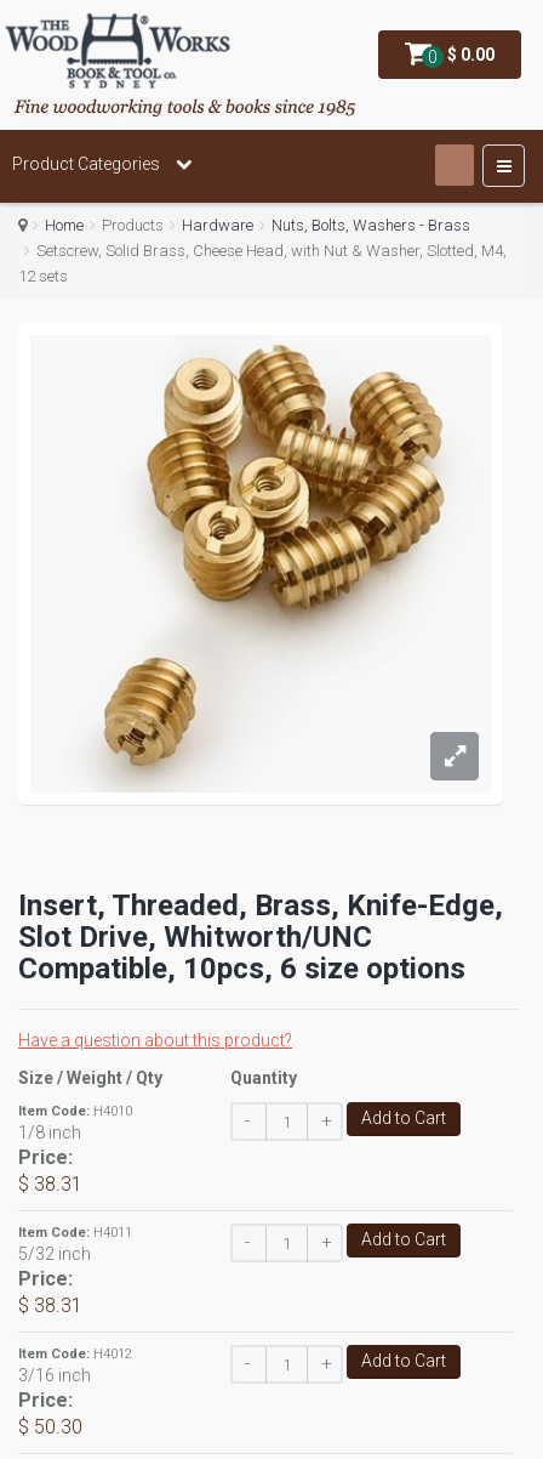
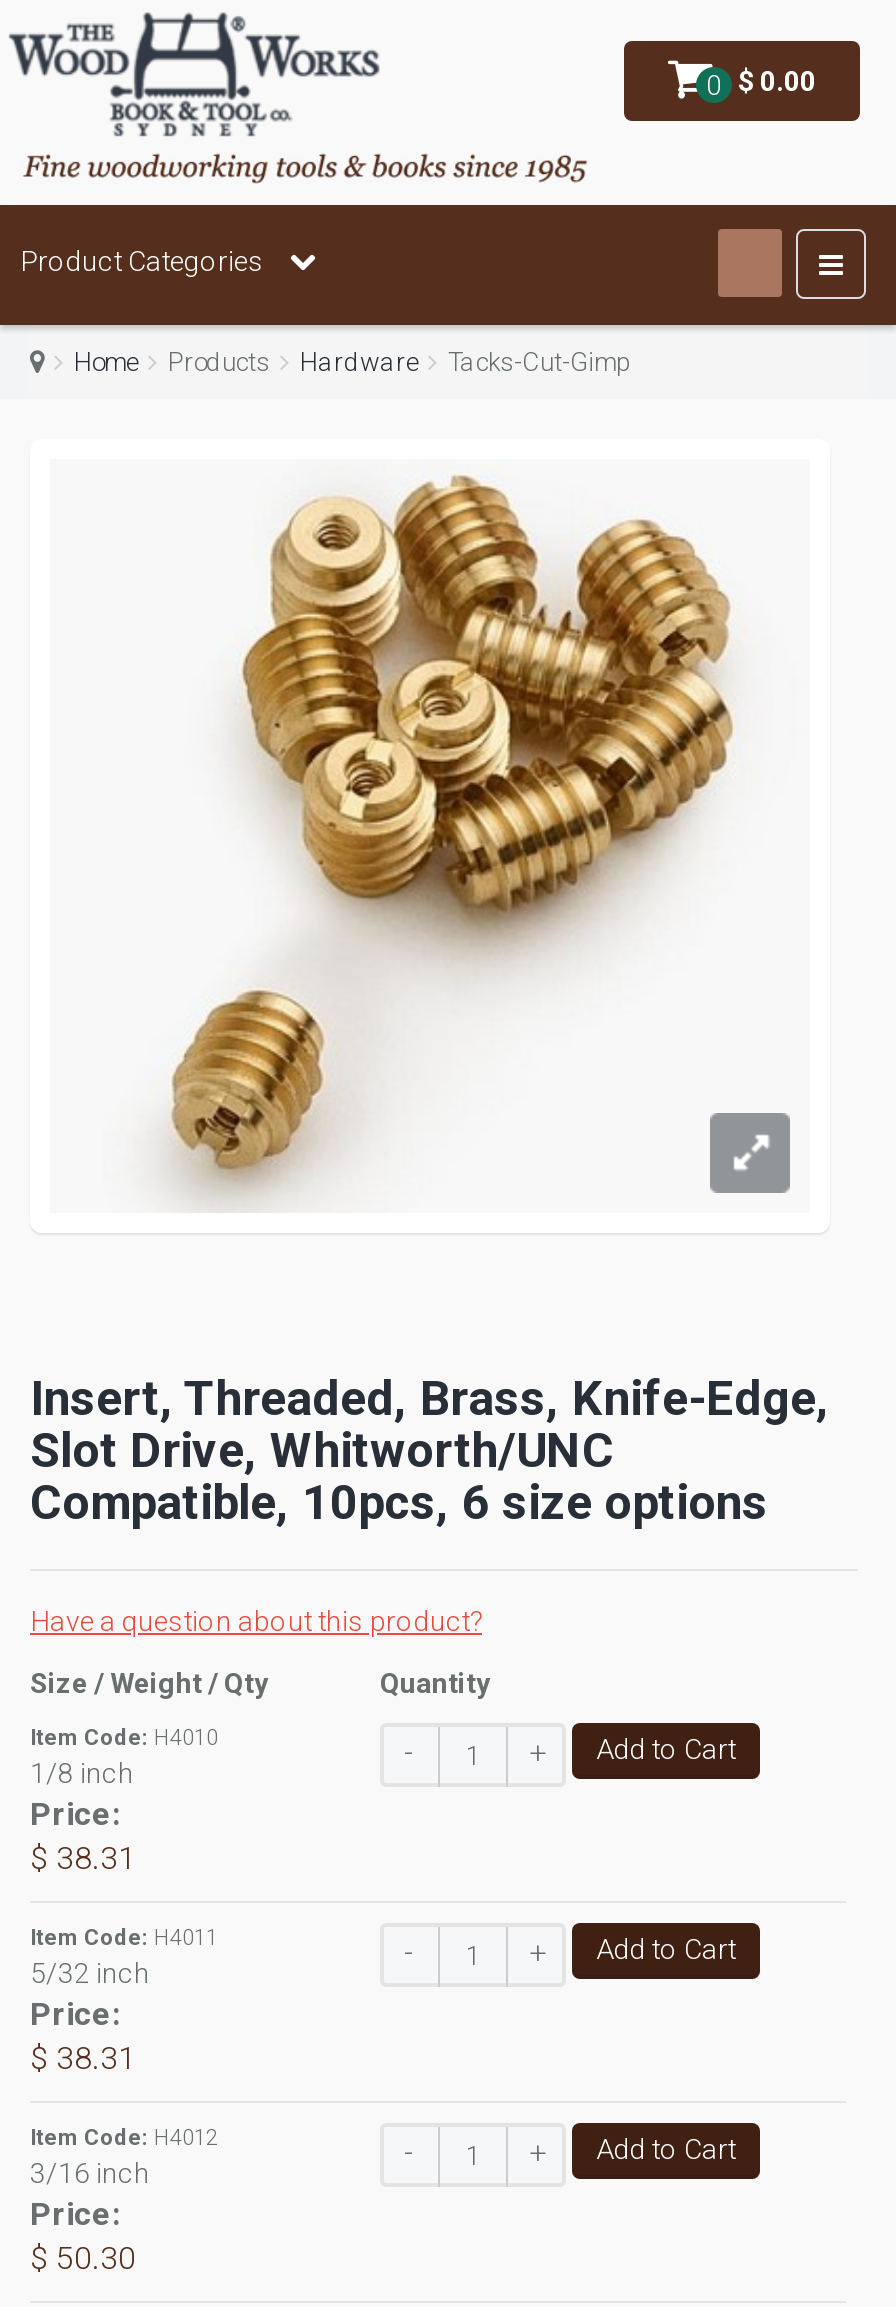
- Nuts, Bolts, Washers - Brass
- Setscrew, Solid Brass, Cheese Head, with Nut & Washer, Slotted, M4,
- 12 sets
+ Tacks-Cut-Gimp
